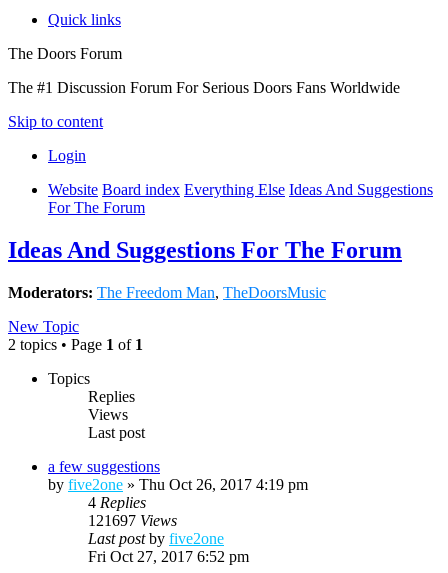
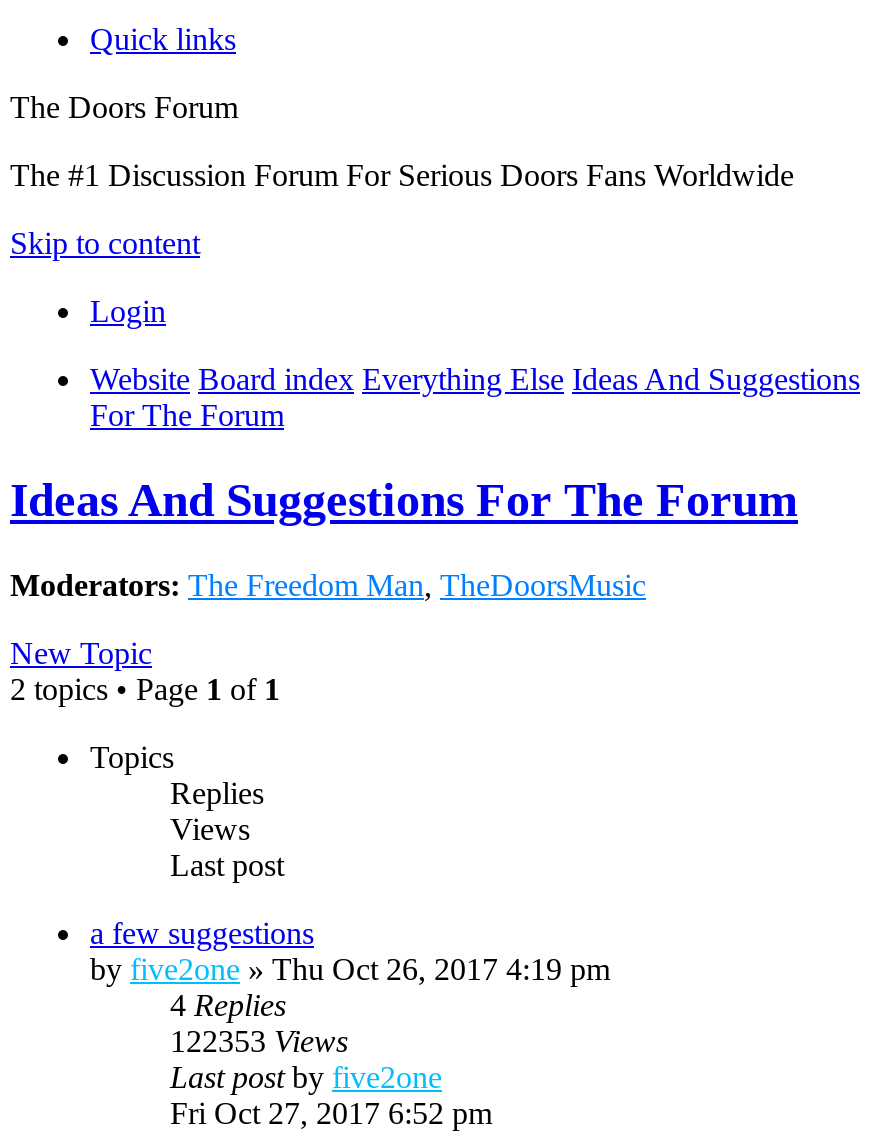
- 121697 Views
+ 122353 Views
